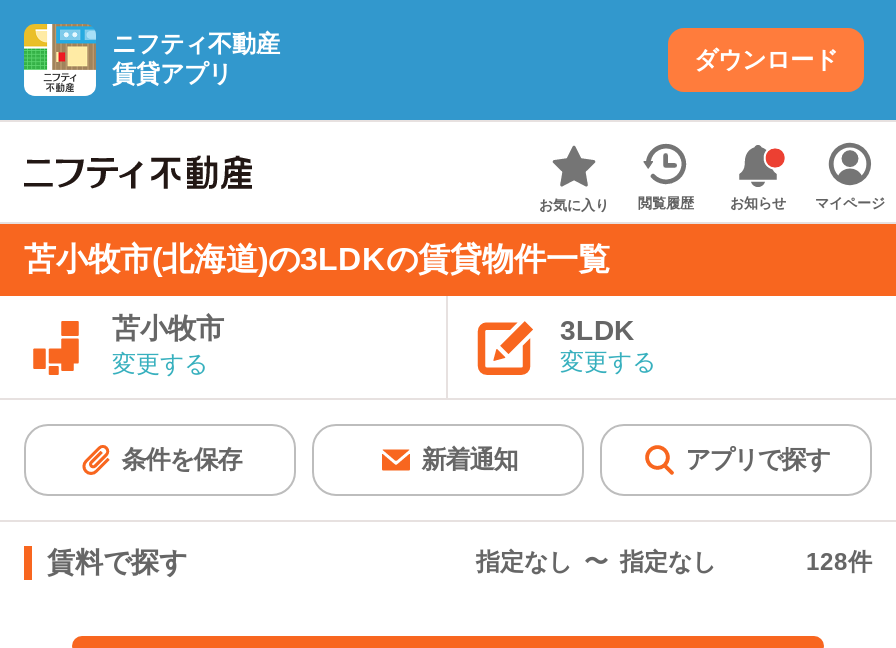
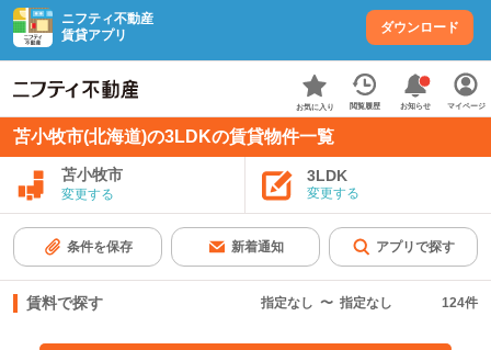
- 128件
+ 124件
